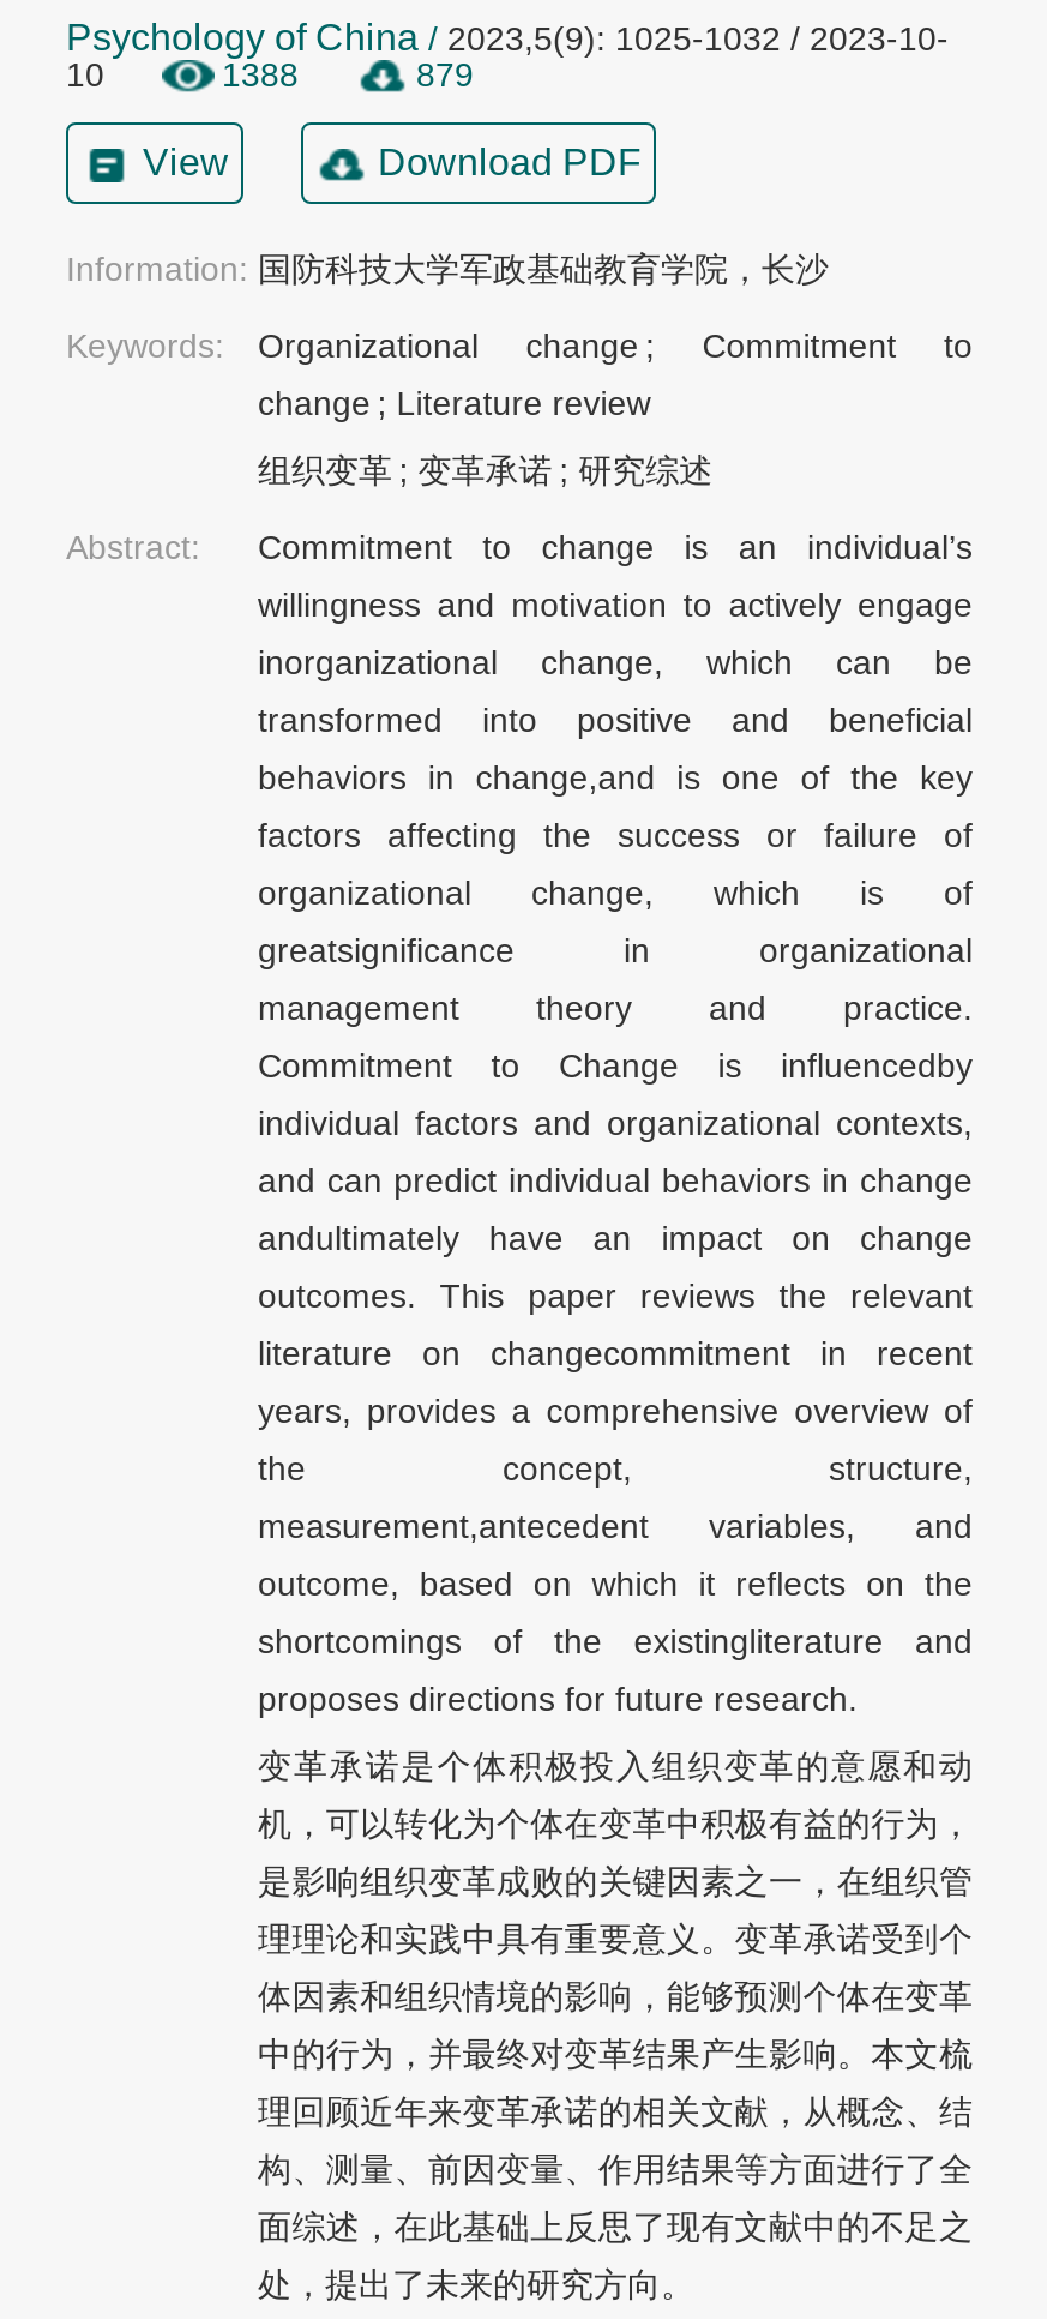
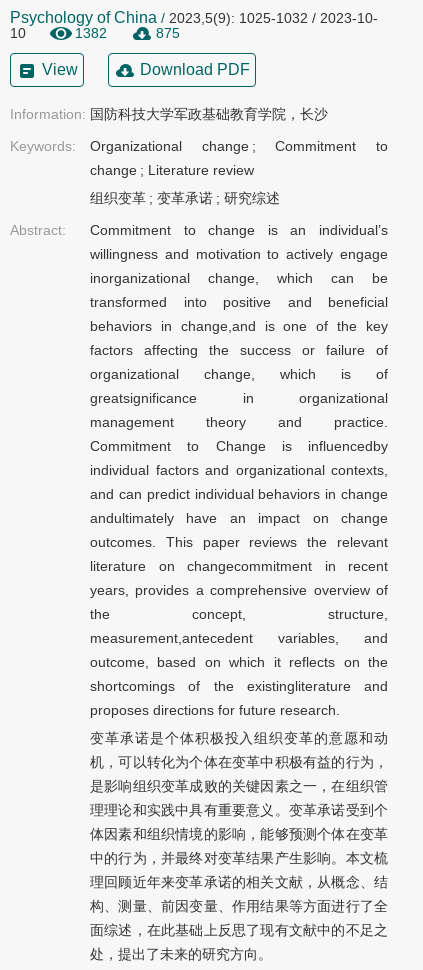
- 1388
+ 1382

- 879
+ 875
